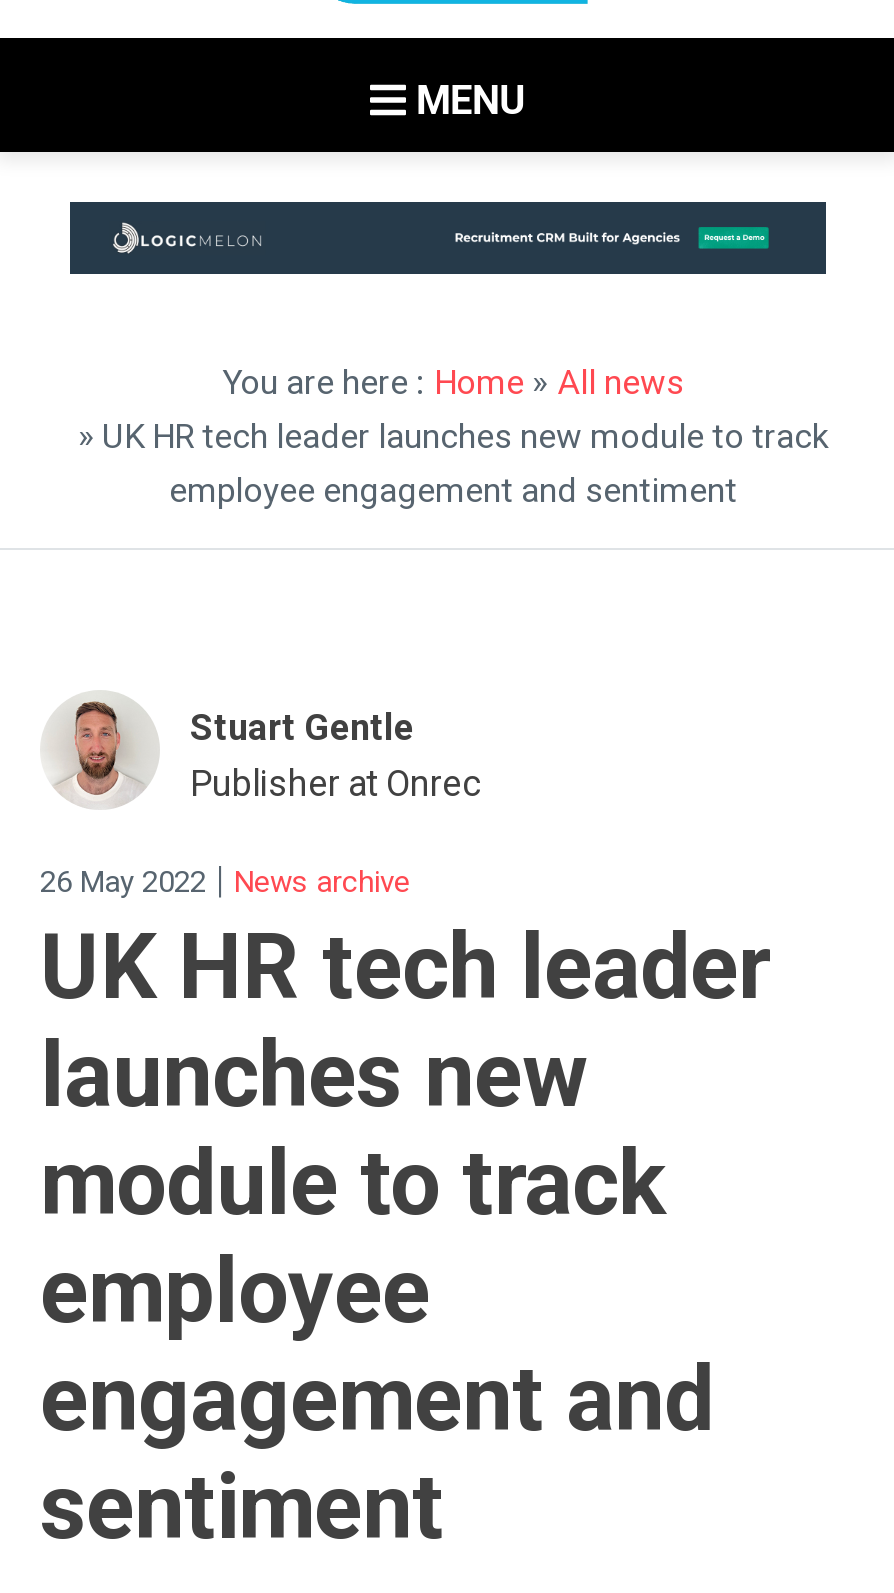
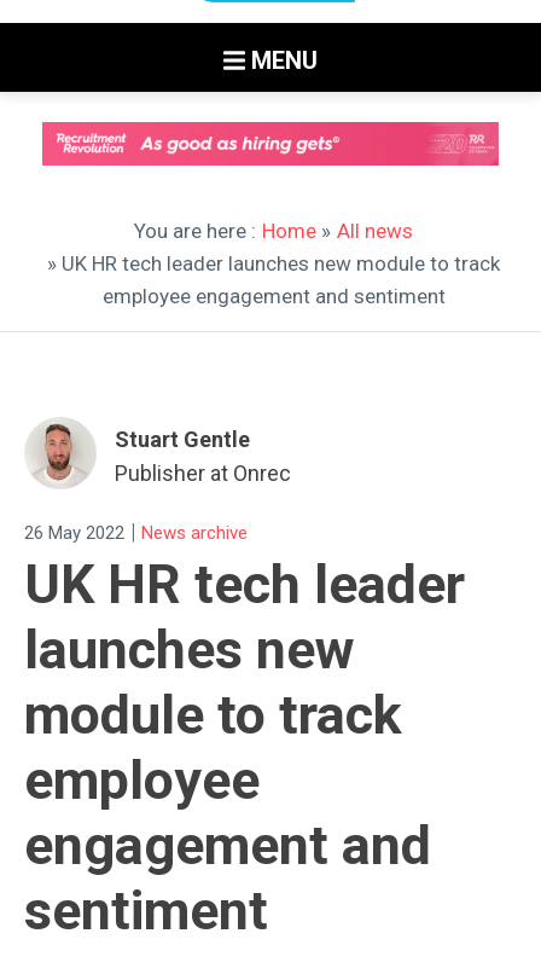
- [image]
+ [image]
